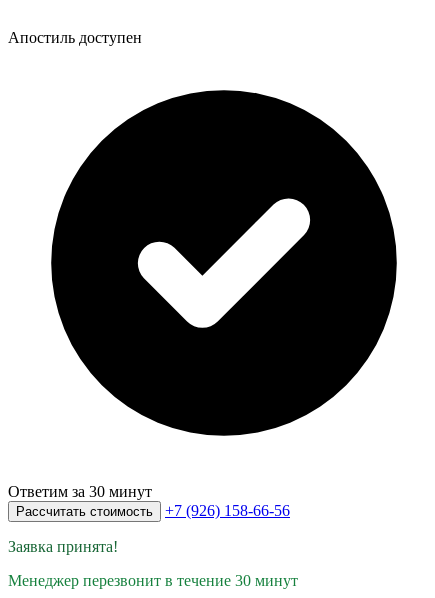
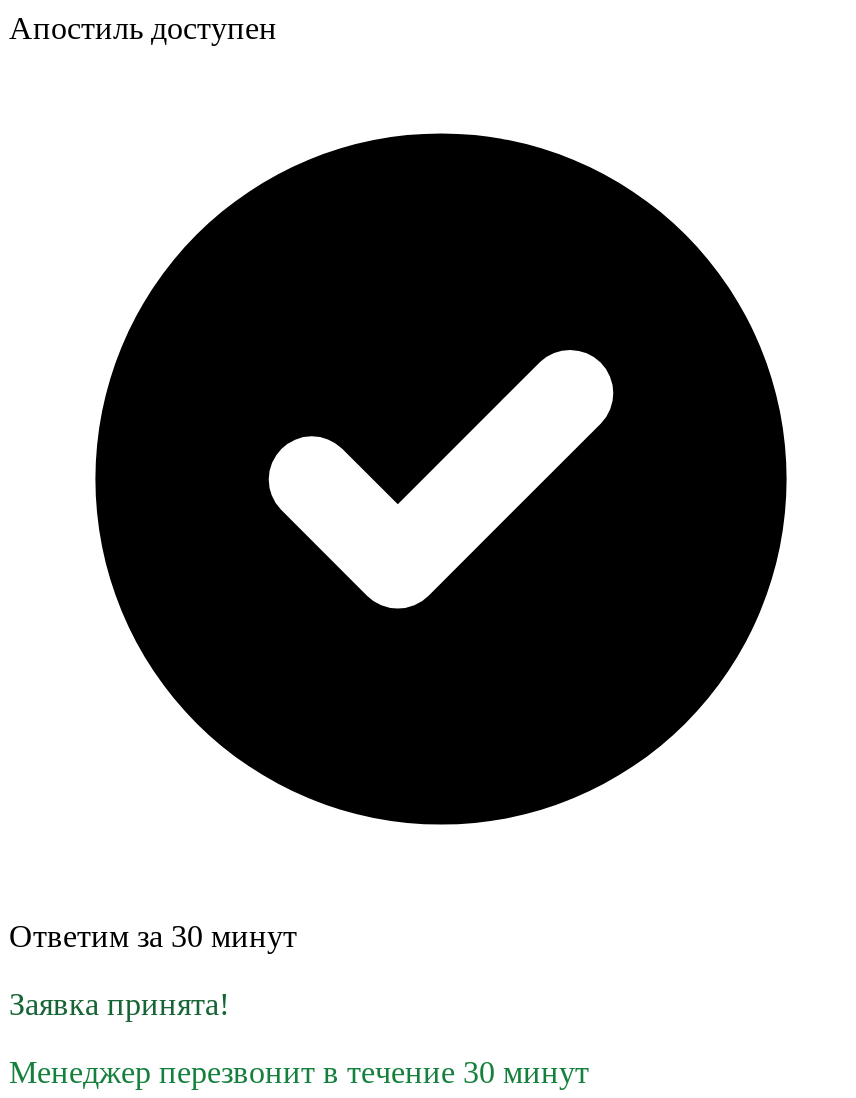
- Рассчитать стоимость
- +7 (926) 158-66-56
